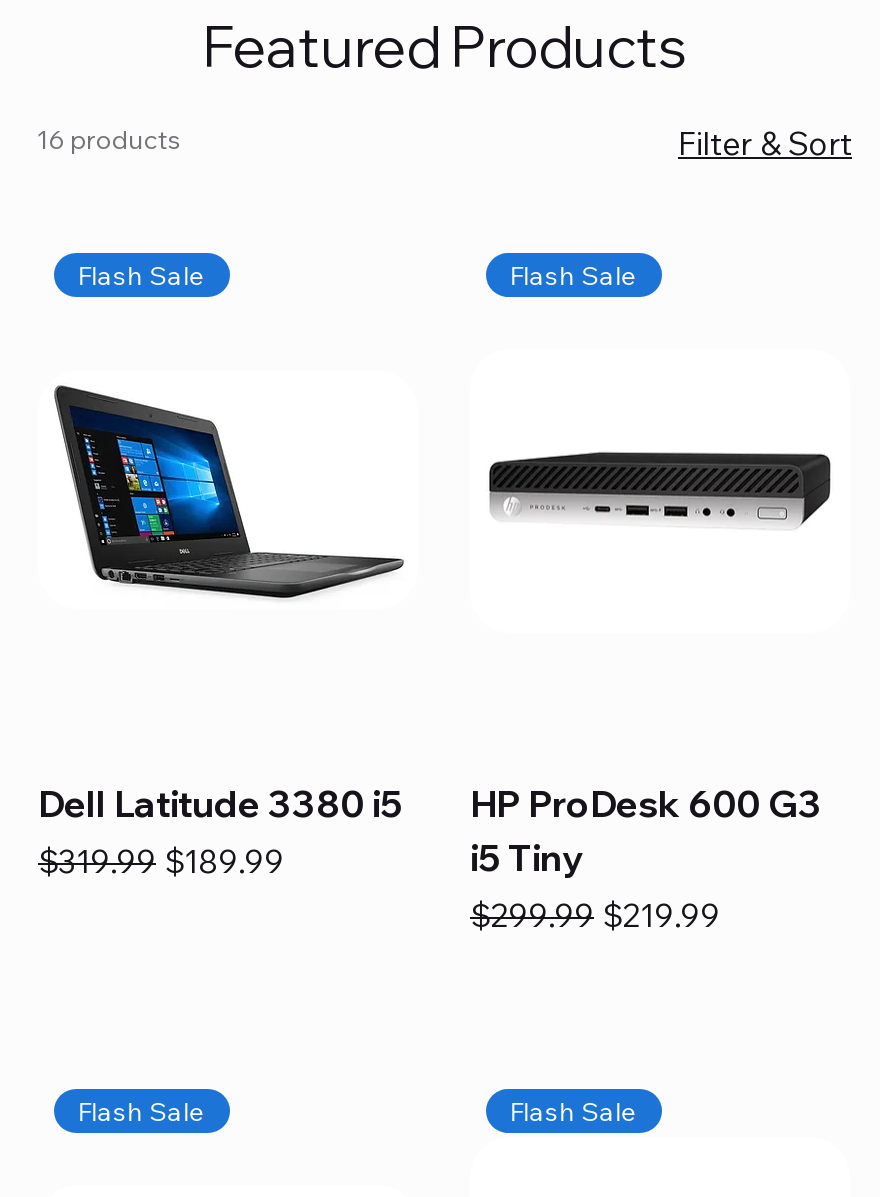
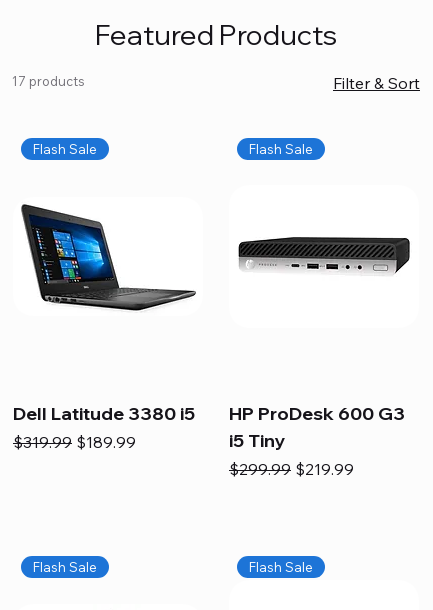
- 16 products
+ 17 products
